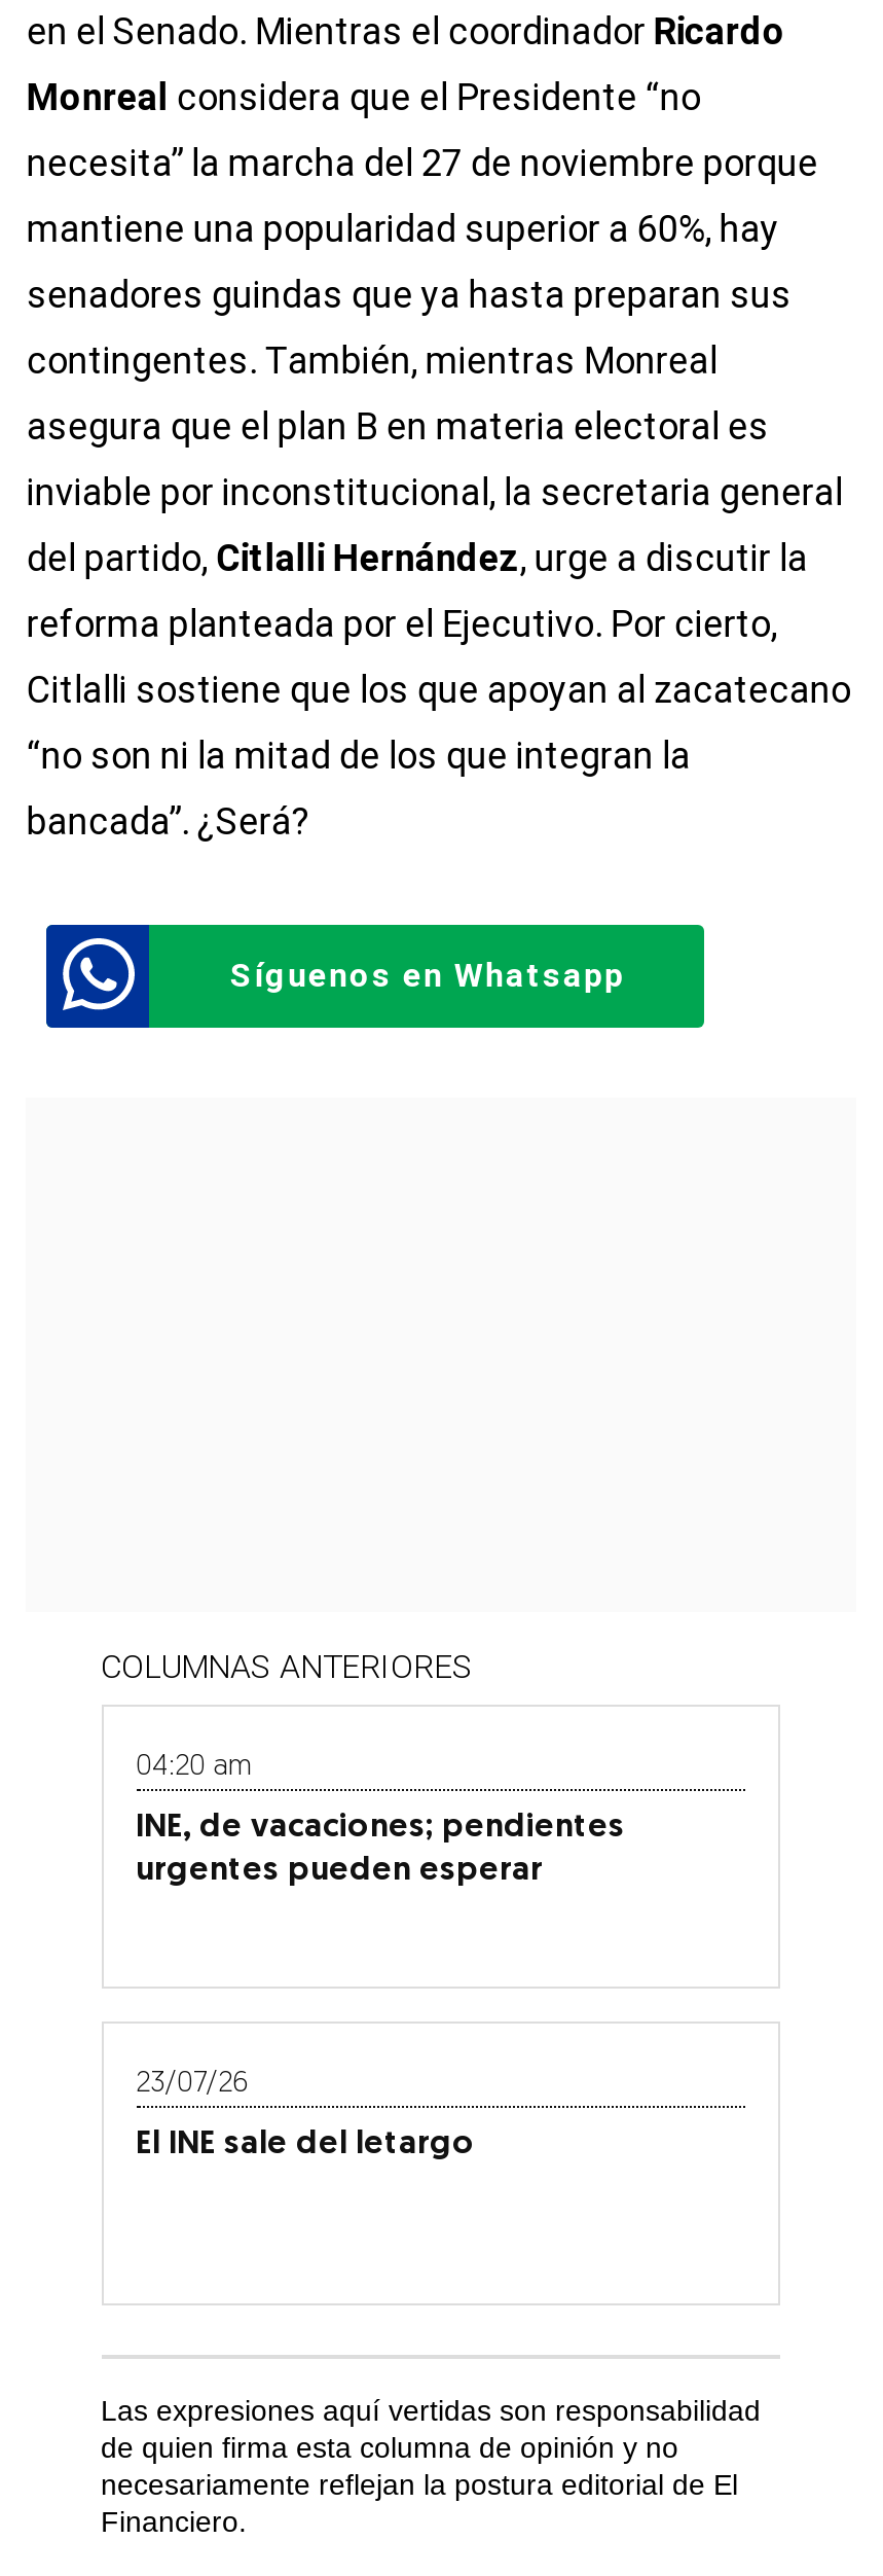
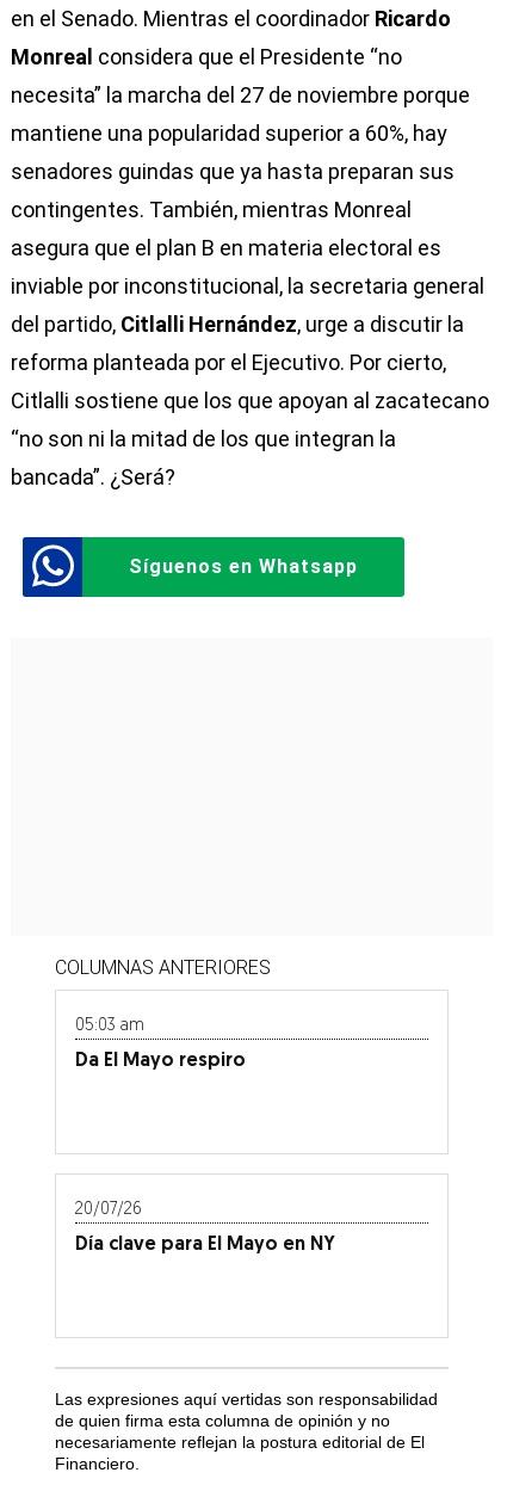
- 04:20 am
+ 05:03 am

- INE, de vacaciones; pendientes
- urgentes pueden esperar
+ Da El Mayo respiro

- 23/07/26
+ 20/07/26

- El INE sale del letargo
+ Día clave para El Mayo en NY
